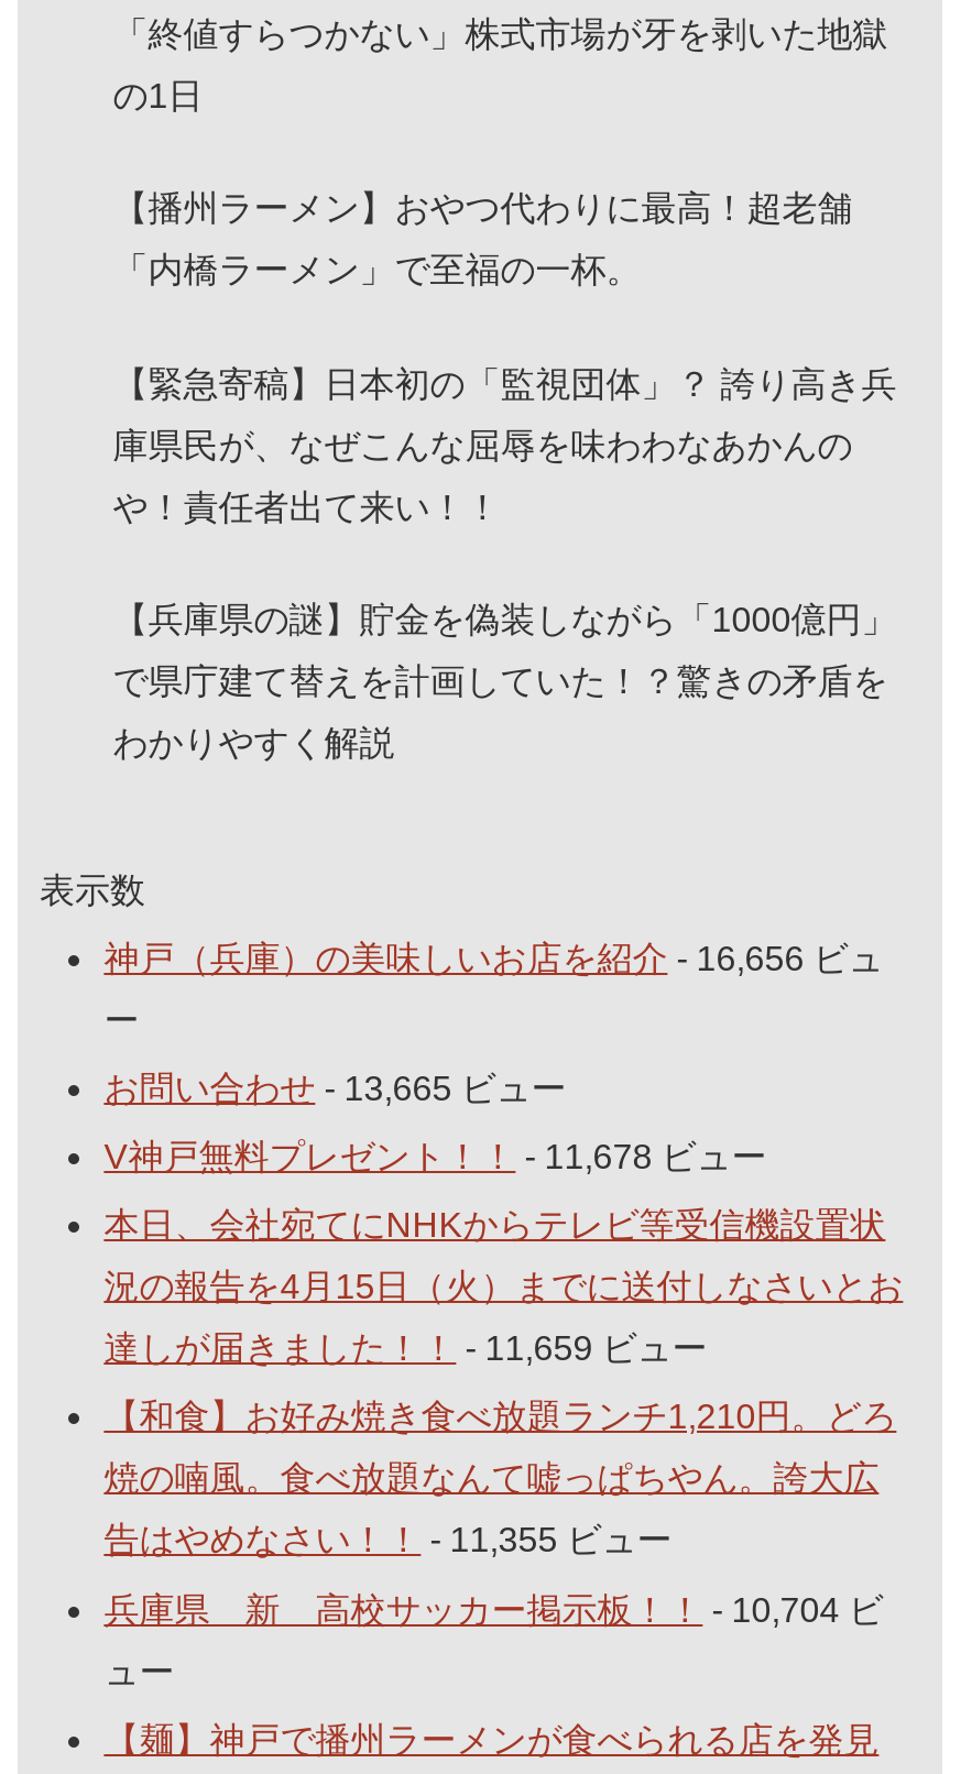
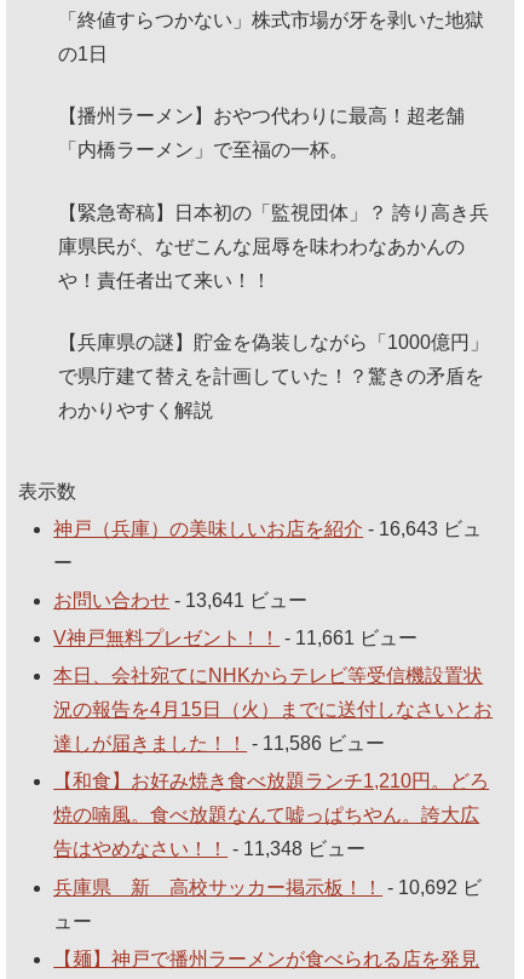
- 神戸（兵庫）の美味しいお店を紹介- 16,656 ビュ
+ 神戸（兵庫）の美味しいお店を紹介- 16,643 ビュ

- お問い合わせ- 13,665 ビュー
+ お問い合わせ- 13,641 ビュー

- V神戸無料プレゼント！！- 11,678 ビュー
+ V神戸無料プレゼント！！- 11,661 ビュー

- 達しが届きました！！- 11,659 ビュー
+ 達しが届きました！！- 11,586 ビュー

- 告はやめなさい！！- 11,355 ビュー
+ 告はやめなさい！！- 11,348 ビュー

- 兵庫県 新 高校サッカー掲示板！！- 10,704 ビ
+ 兵庫県 新 高校サッカー掲示板！！- 10,692 ビ
